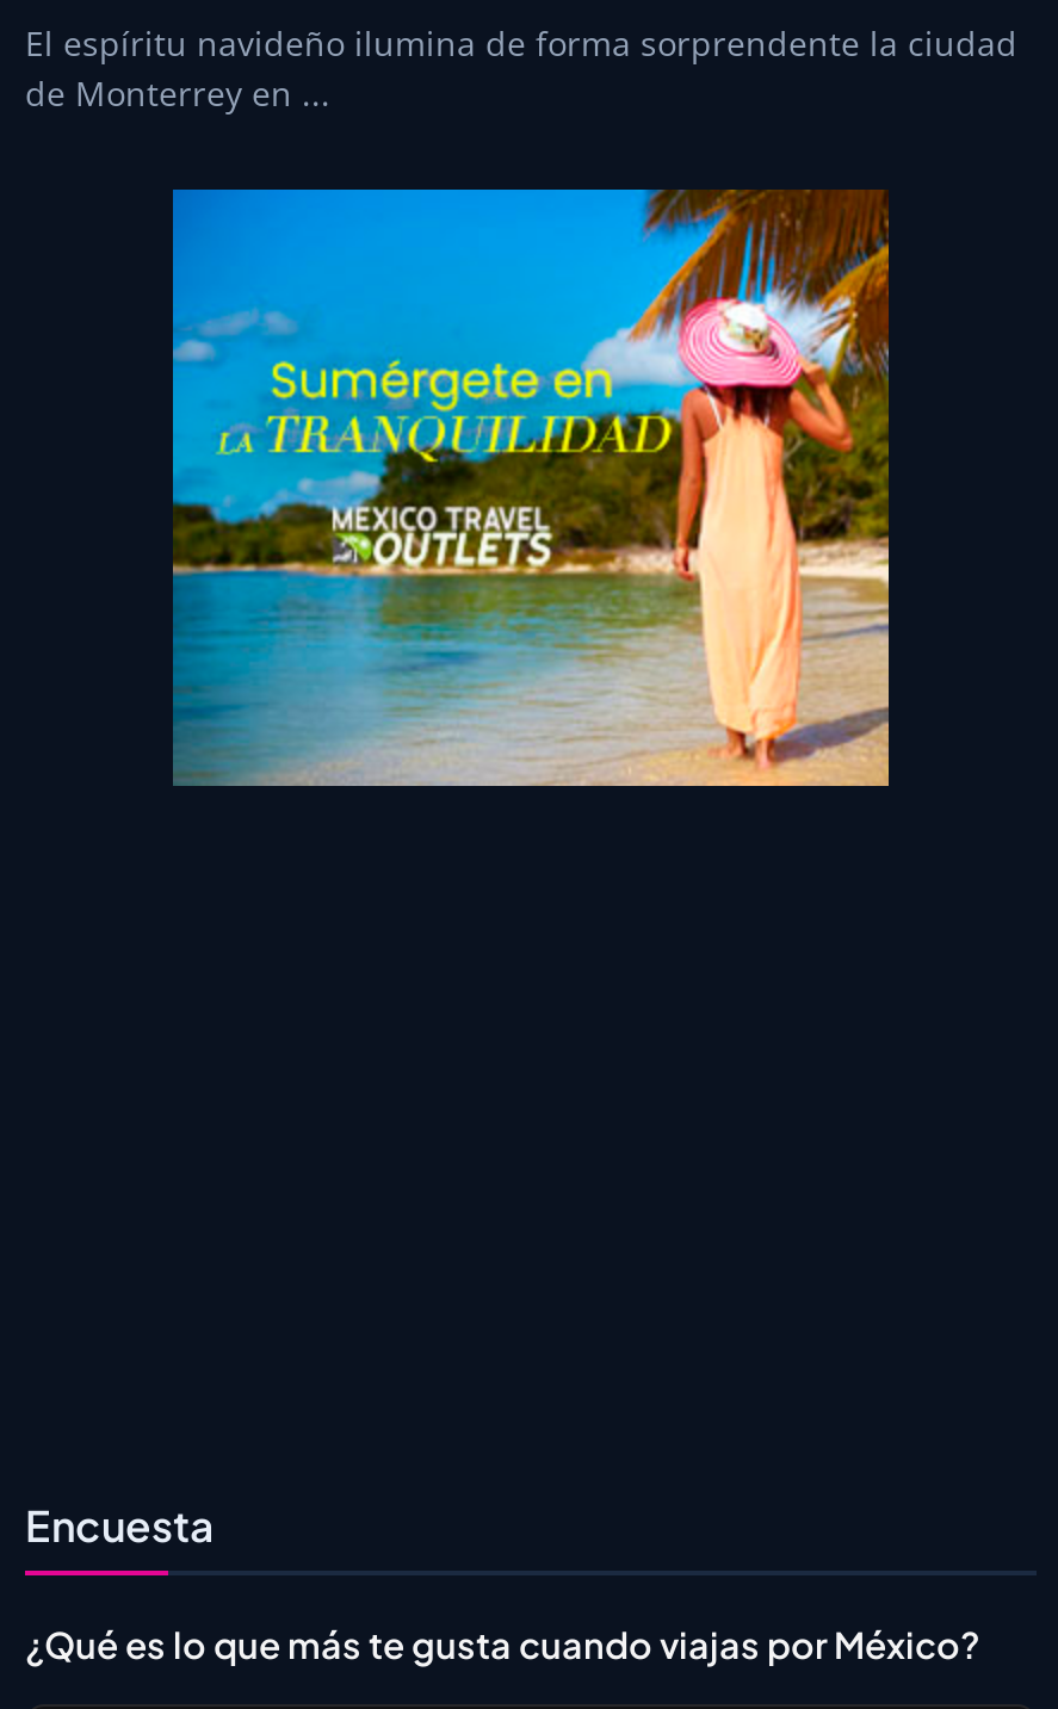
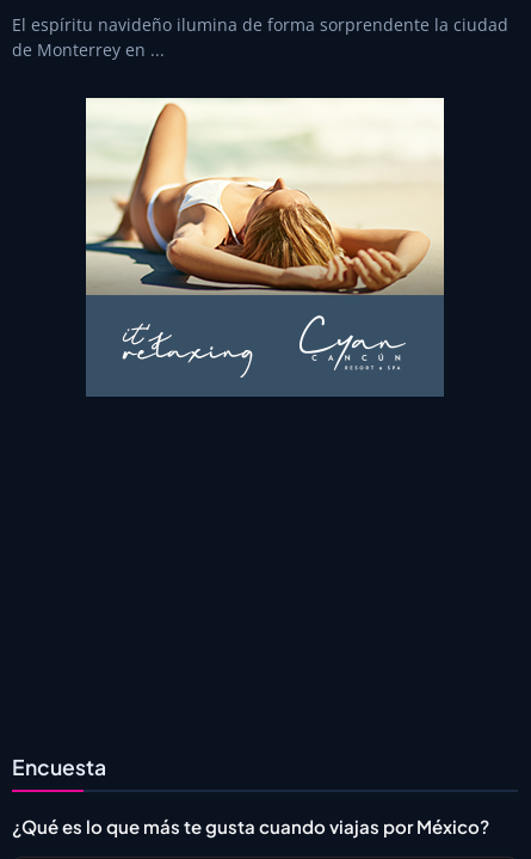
- [image]
+ [image]
